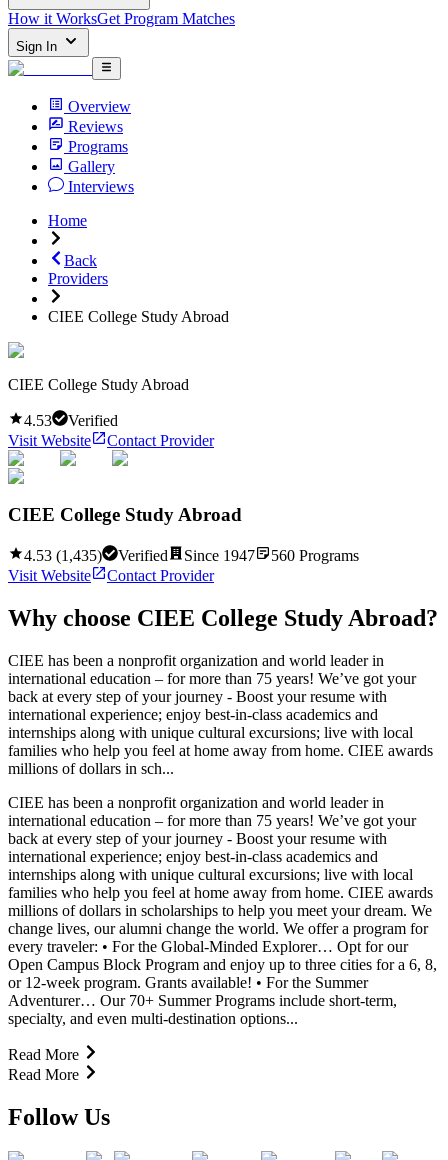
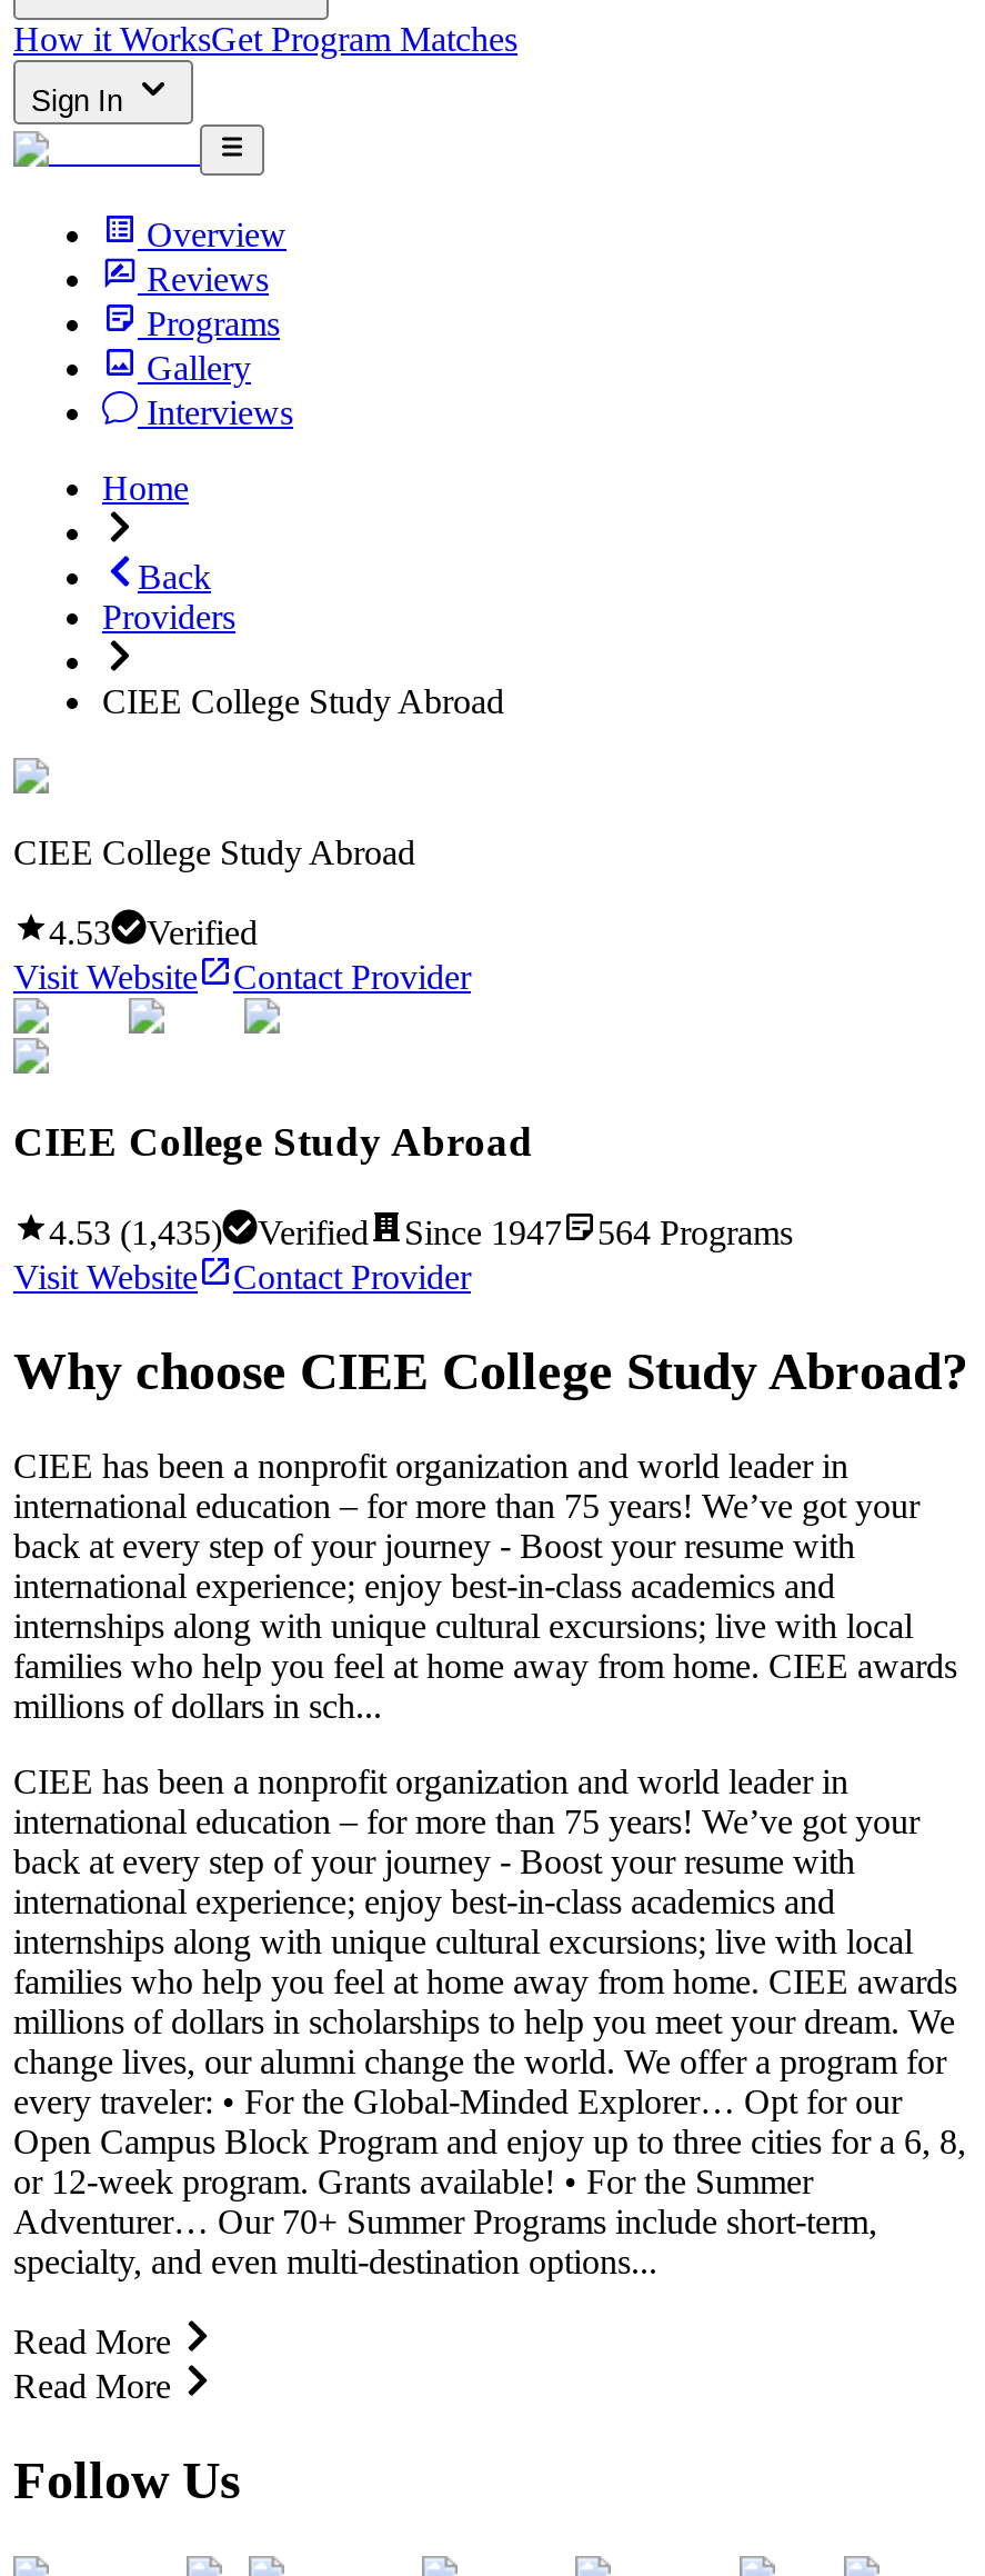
- 4.53 (1,435) Verified Since 1947 560 Programs
+ 4.53 (1,435) Verified Since 1947 564 Programs
